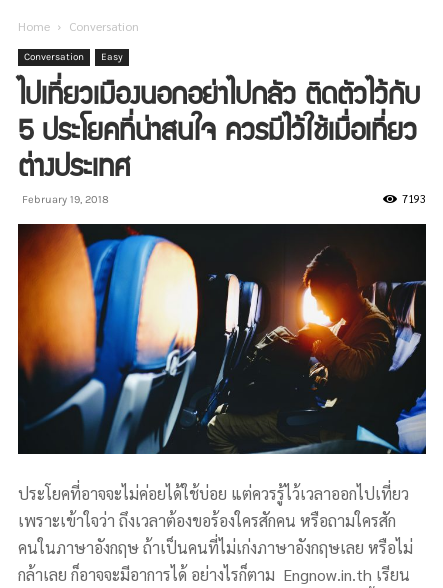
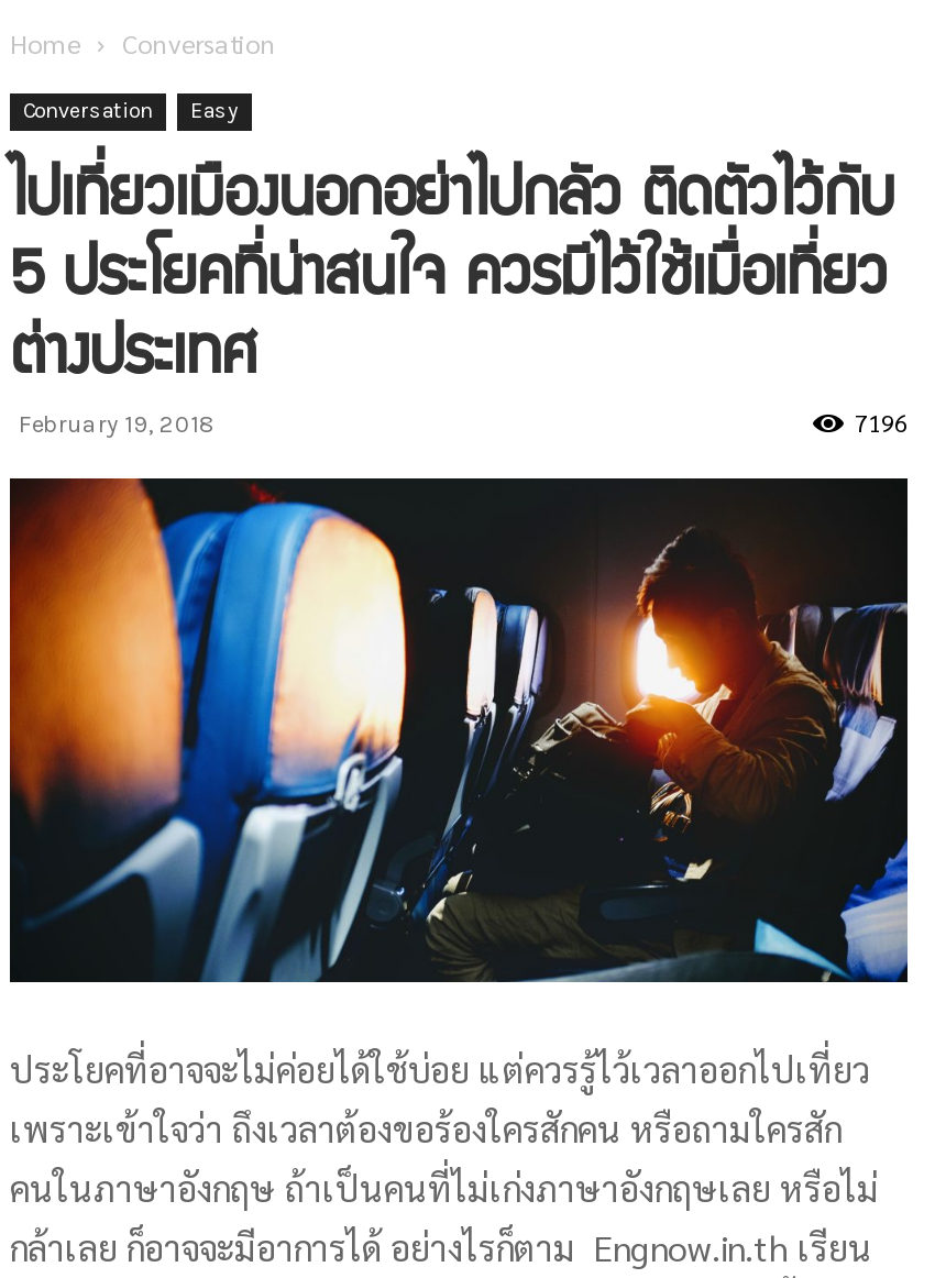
- 7193
+ 7196
